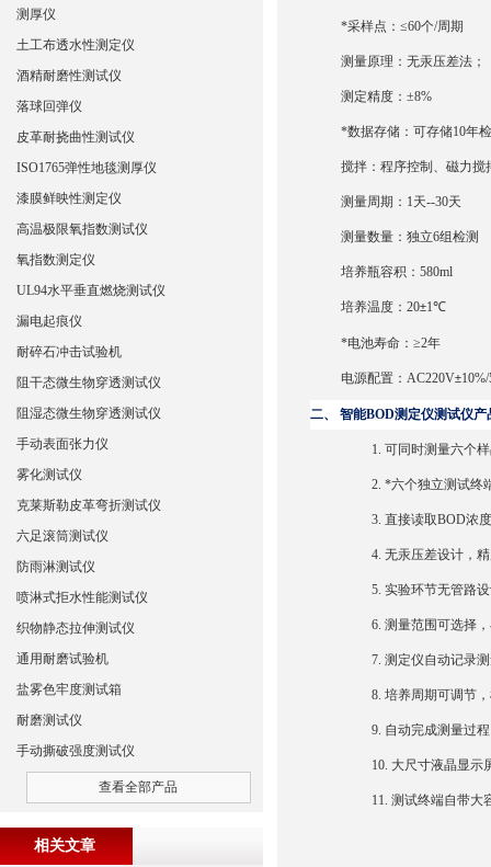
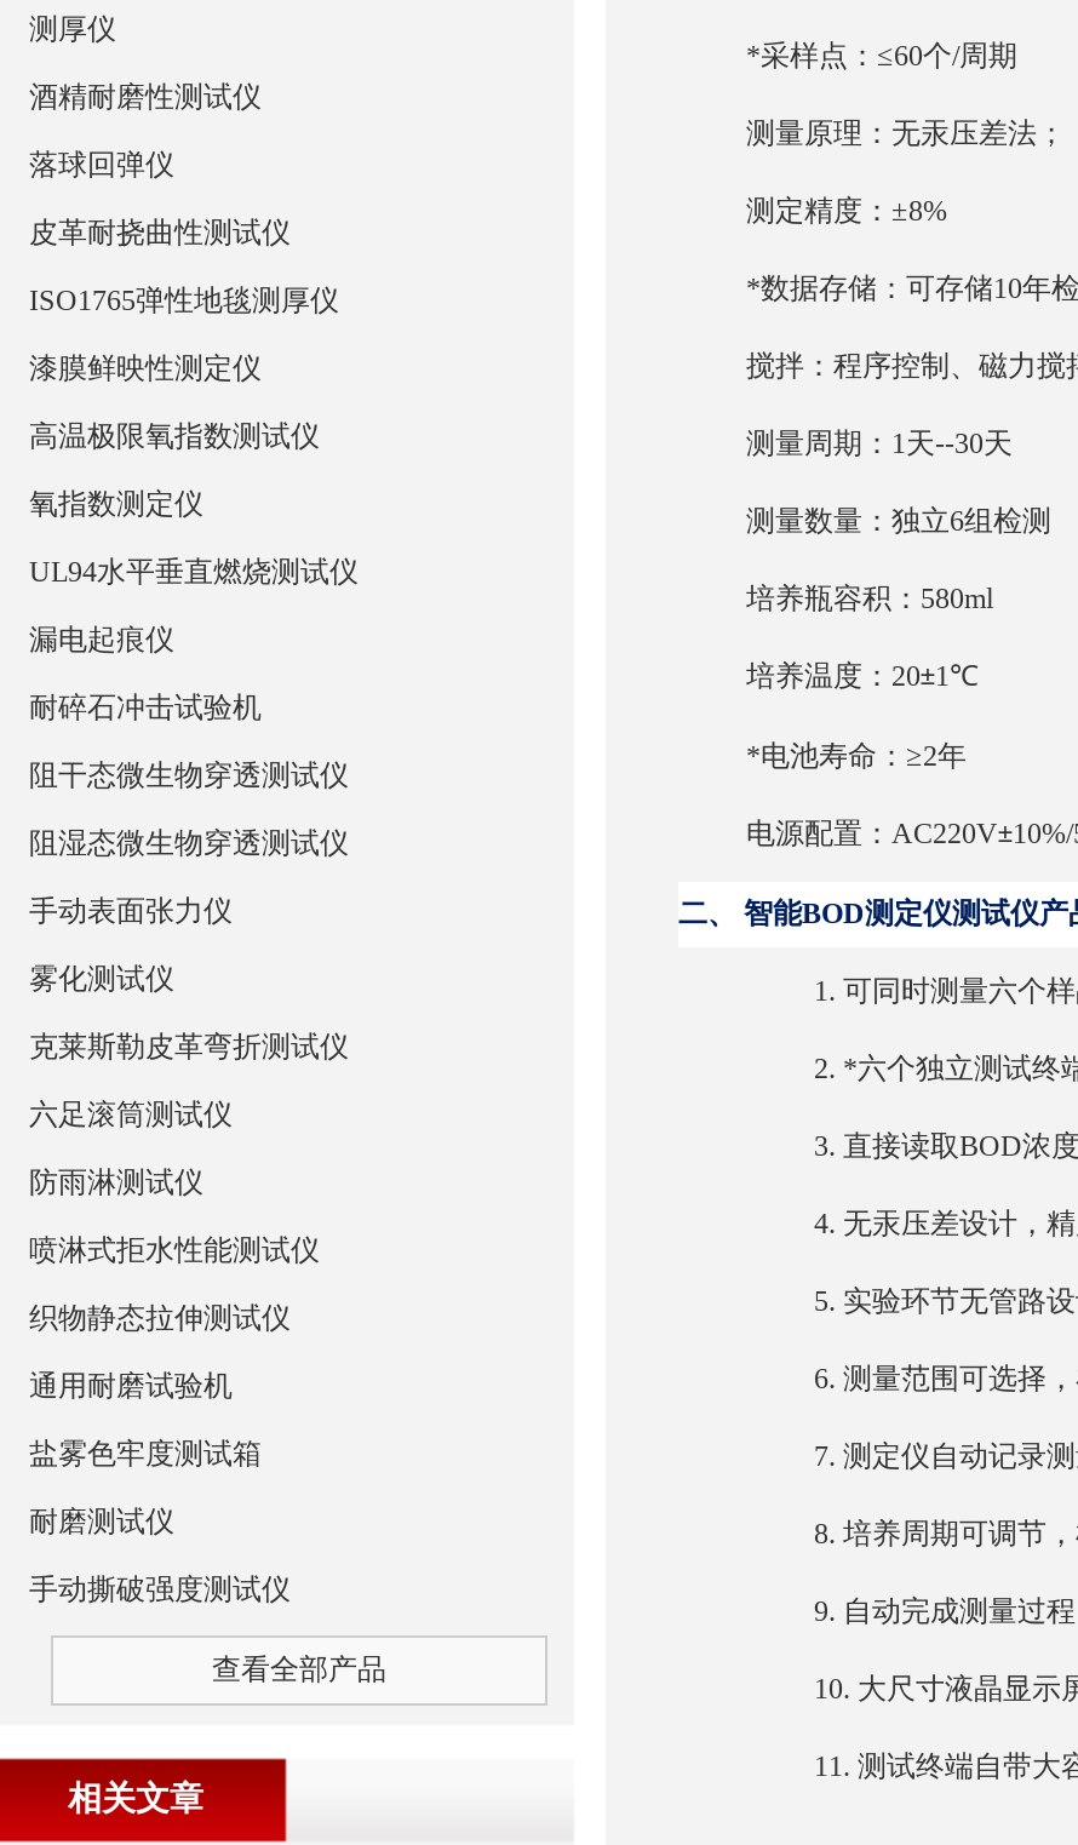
- 土工布透水性测定仪
